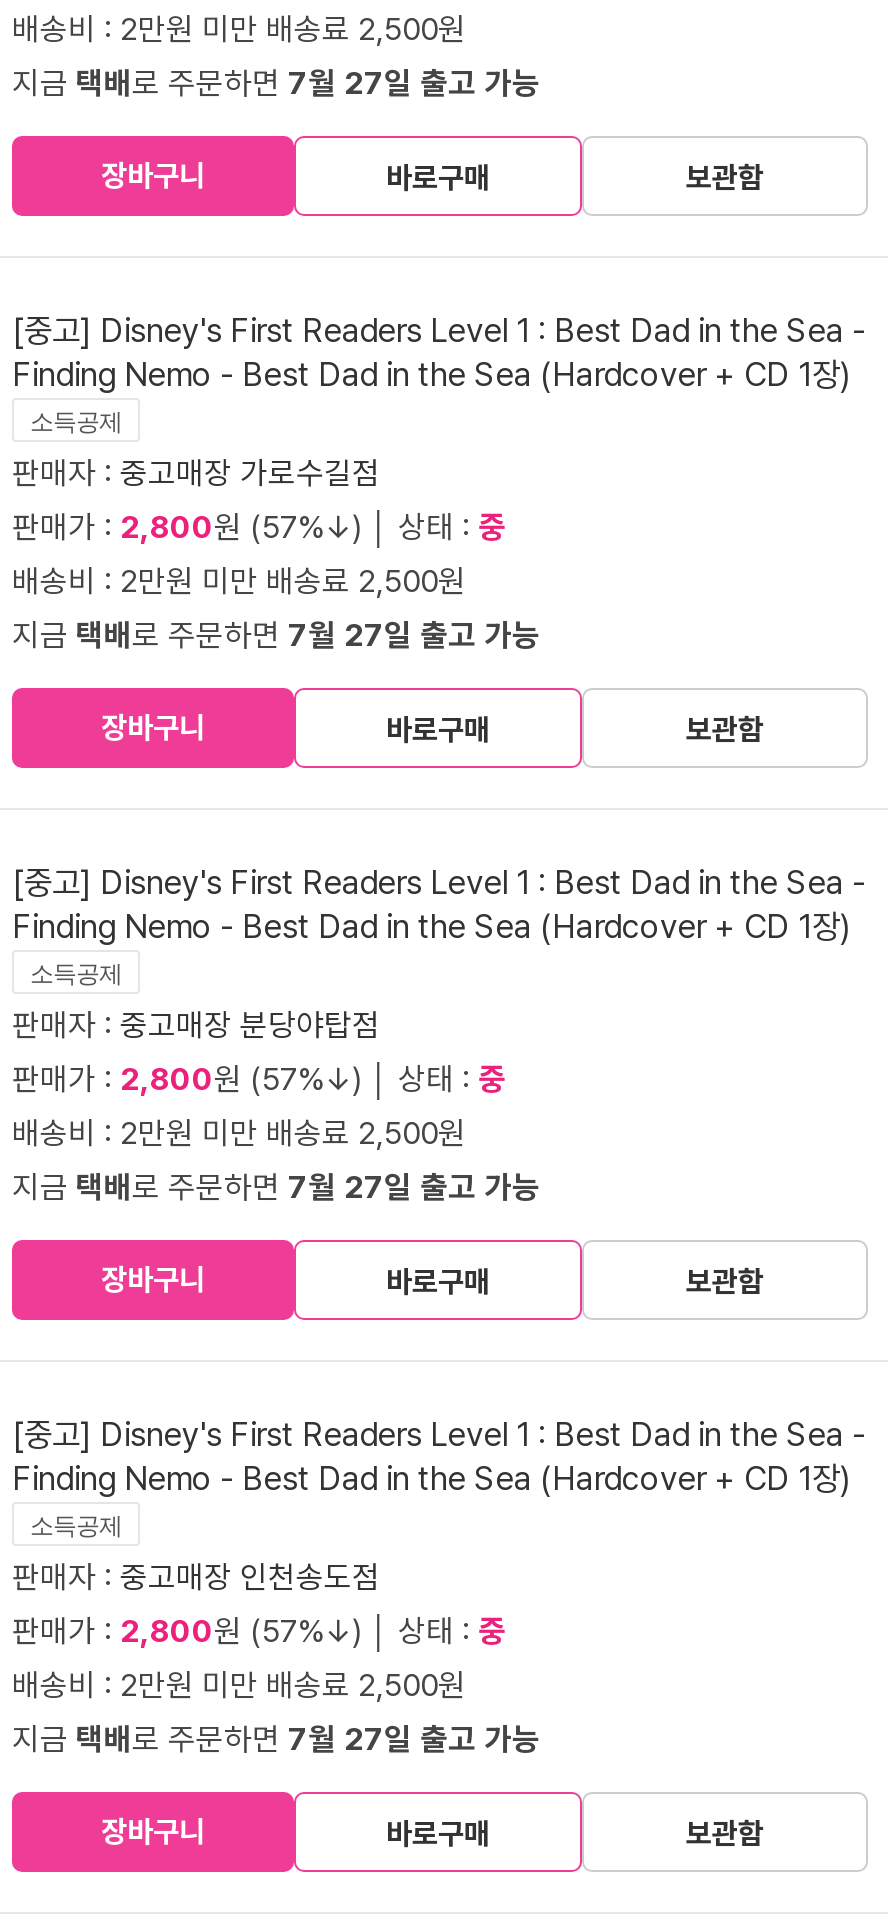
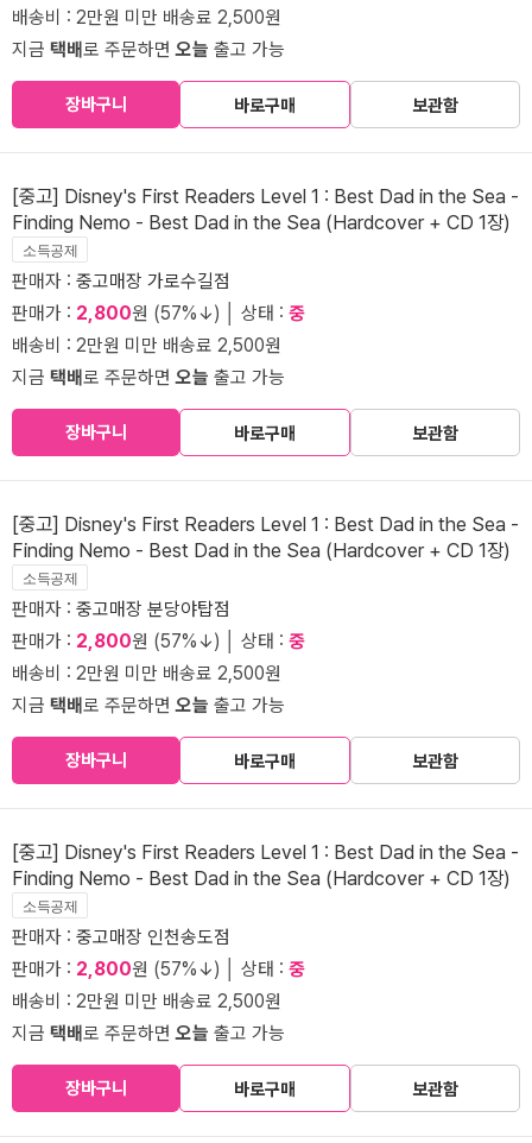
- 지금 택배로 주문하면 7월 27일 출고 가능
+ 지금 택배로 주문하면 오늘 출고 가능

- 지금 택배로 주문하면 7월 27일 출고 가능
+ 지금 택배로 주문하면 오늘 출고 가능

- 지금 택배로 주문하면 7월 27일 출고 가능
+ 지금 택배로 주문하면 오늘 출고 가능

- 지금 택배로 주문하면 7월 27일 출고 가능
+ 지금 택배로 주문하면 오늘 출고 가능
